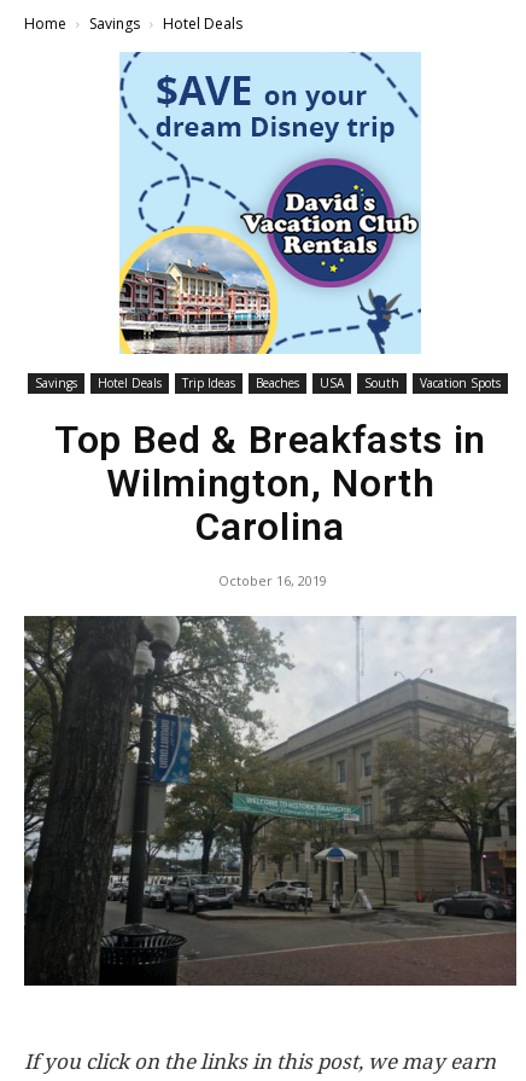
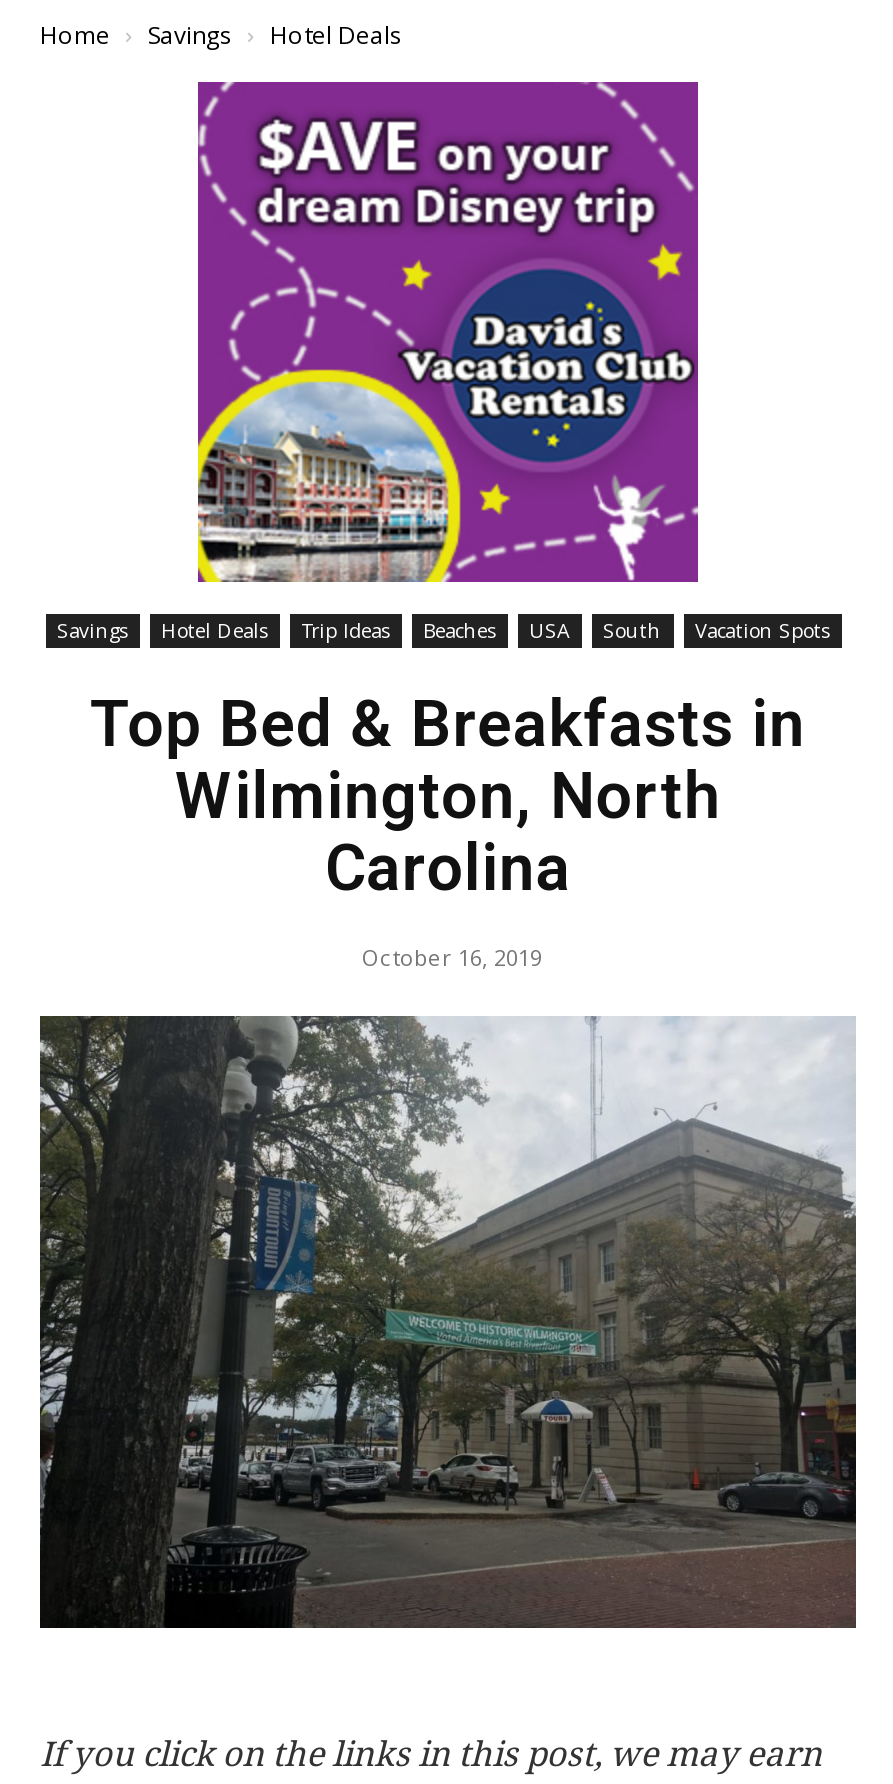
- [image]
+ [image]
